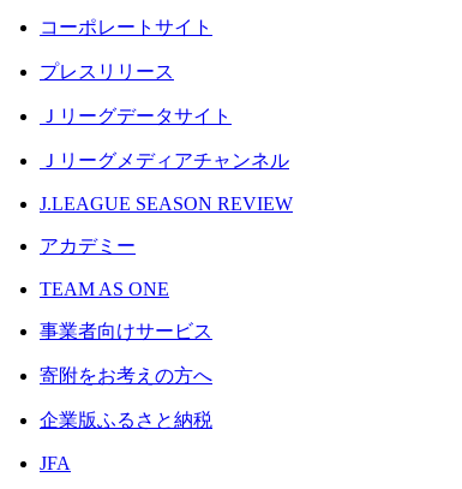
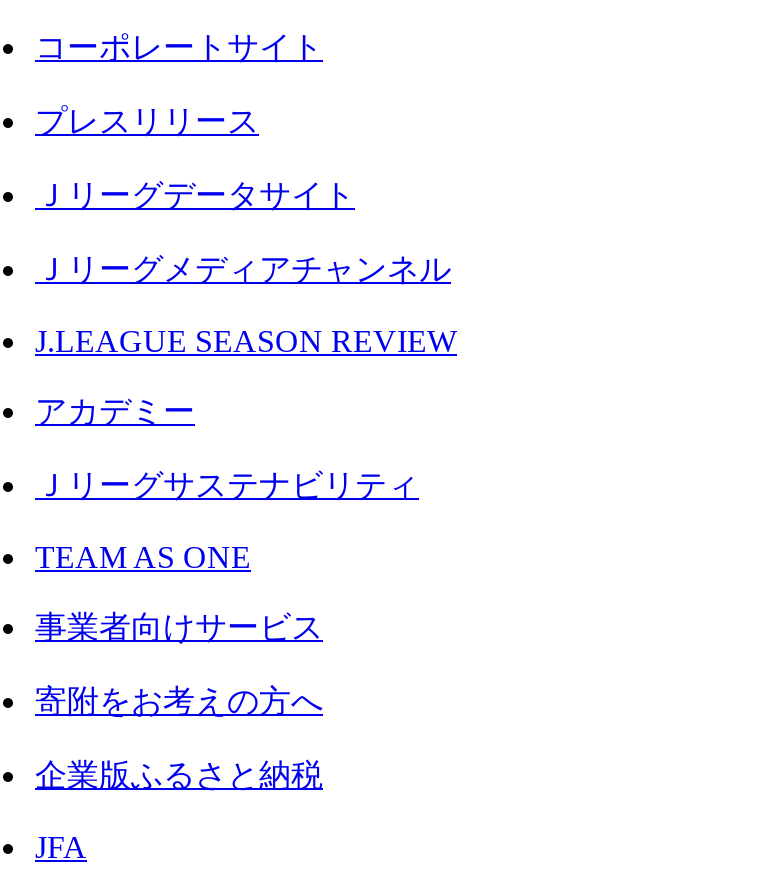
+ Ｊリーグサステナビリティ
